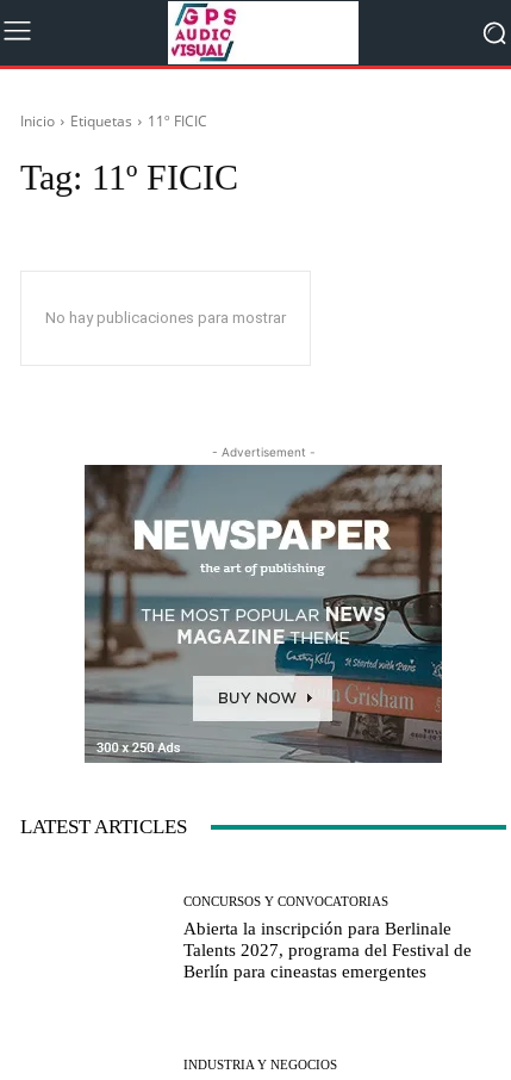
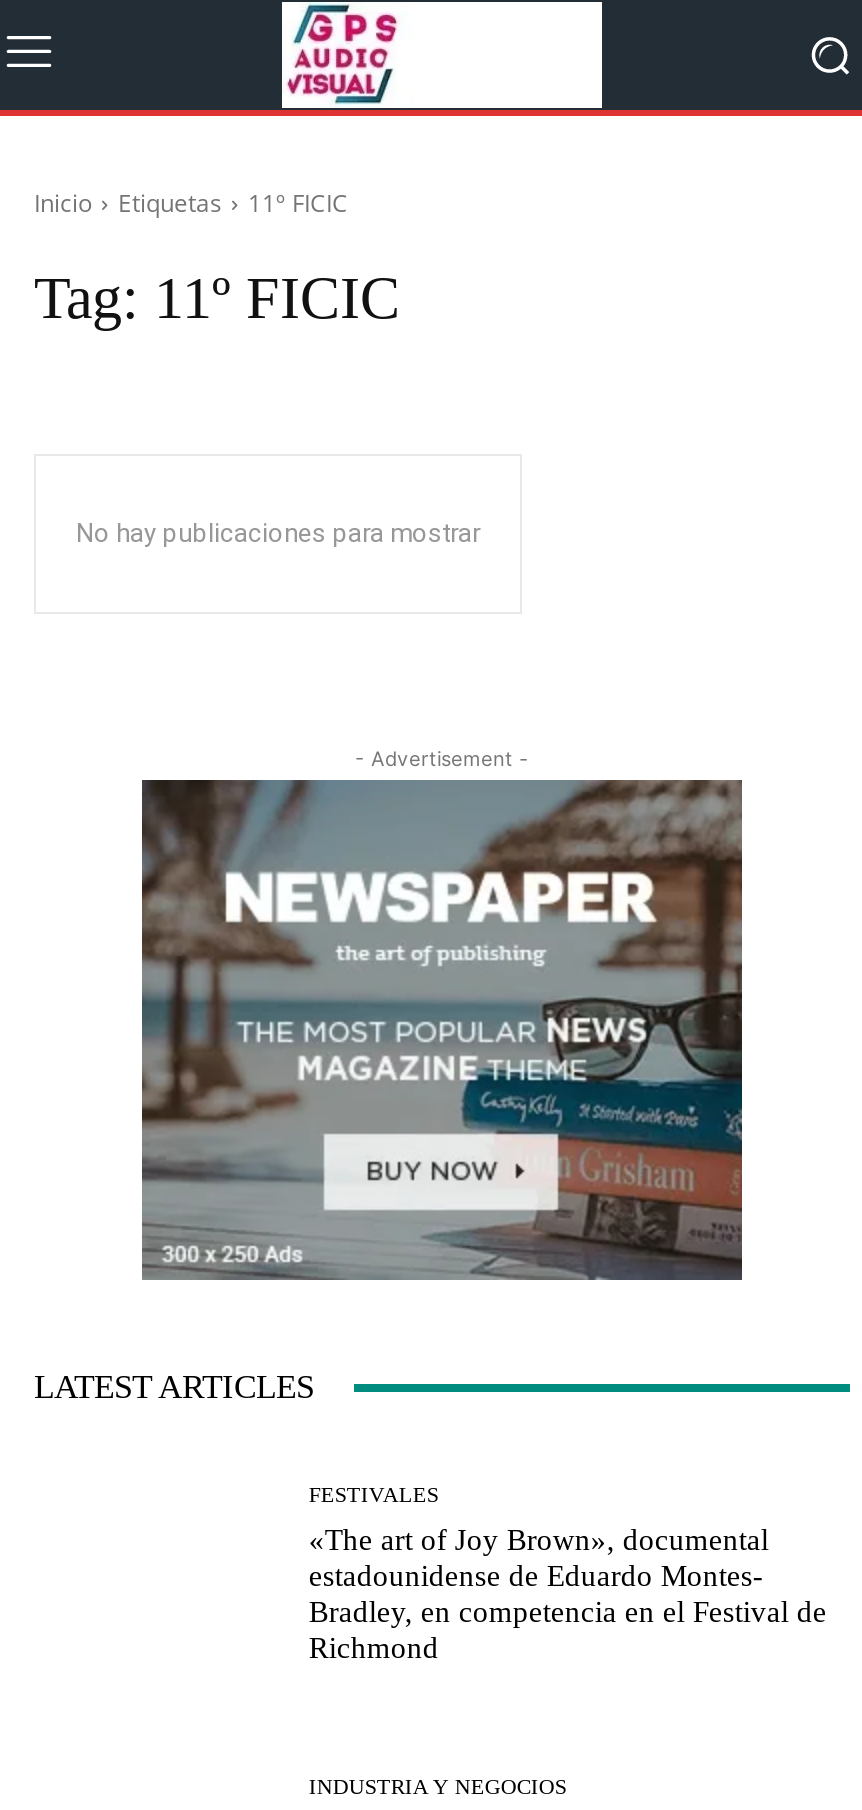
- CONCURSOS Y CONVOCATORIAS
+ FESTIVALES

- Abierta la inscripción para Berlinale
- Talents 2027, programa del Festival de
- Berlín para cineastas emergentes
+ «The art of Joy Brown», documental
+ estadounidense de Eduardo Montes-
+ Bradley, en competencia en el Festival de
+ Richmond
